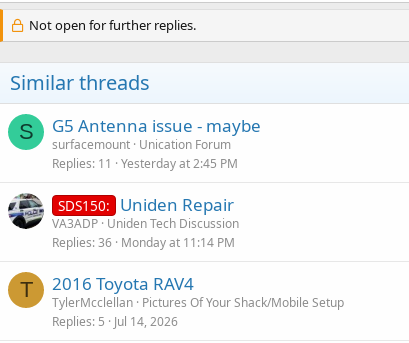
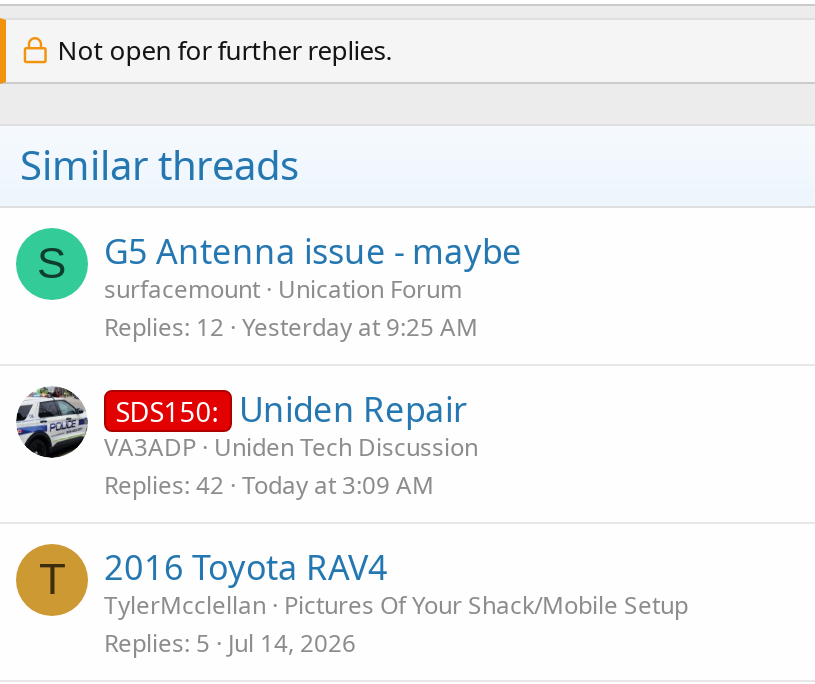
- Replies 11 Yesterday at 2:45 PM
+ Replies 12 Yesterday at 9:25 AM

- Replies 36 Monday at 11:14 PM
+ Replies 42 Today at 3:09 AM
